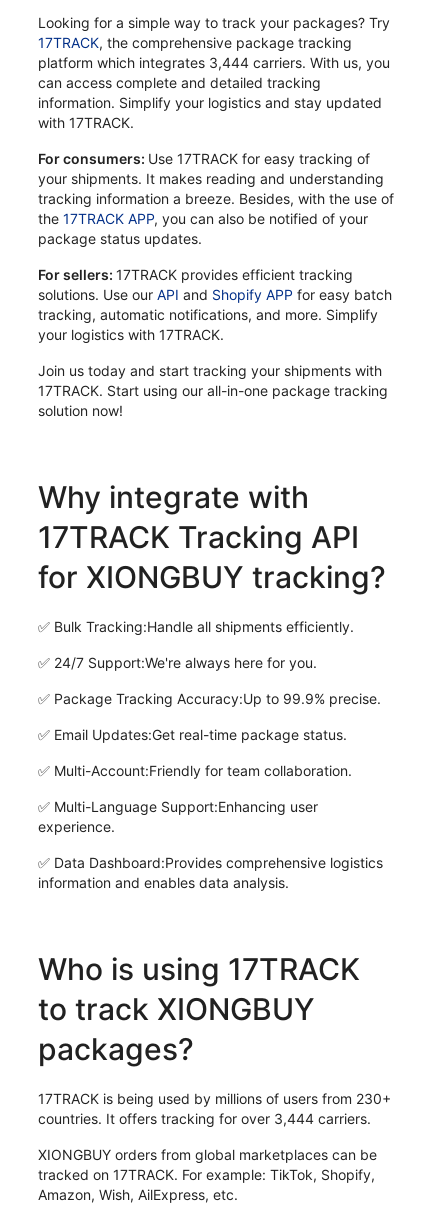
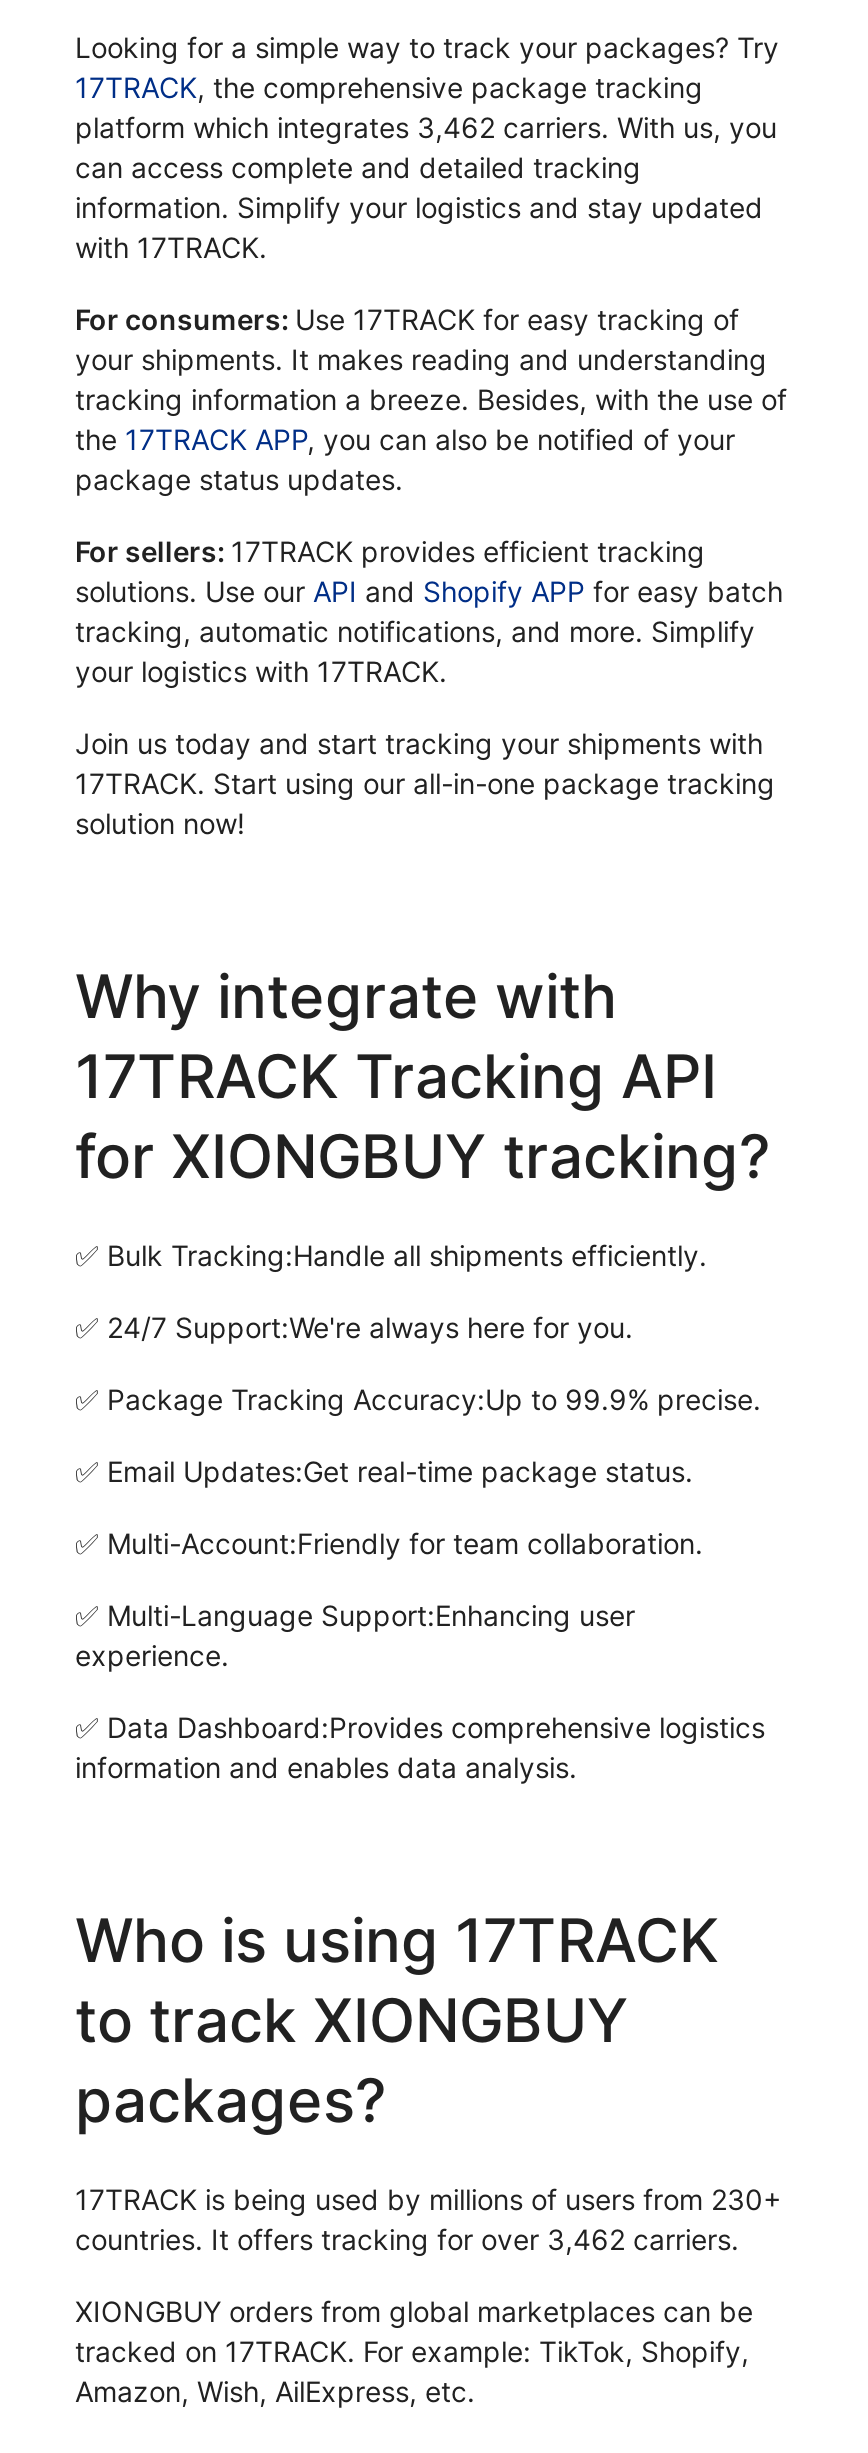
- platform which integrates 3,444 carriers. With us, you
+ platform which integrates 3,462 carriers. With us, you

- countries. It offers tracking for over 3,444 carriers.
+ countries. It offers tracking for over 3,462 carriers.
